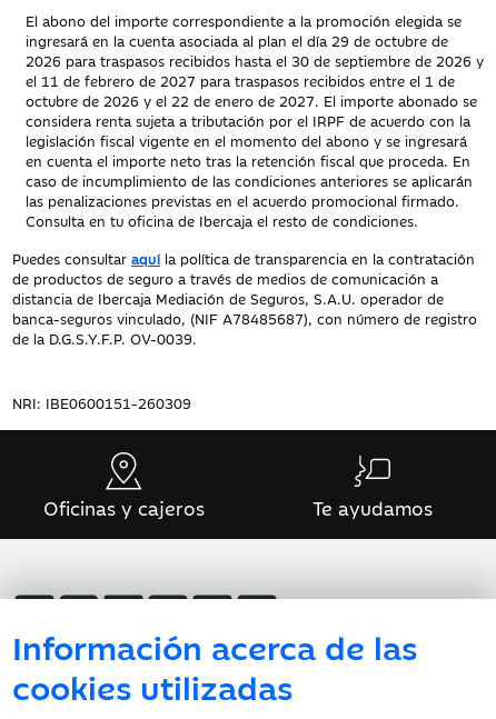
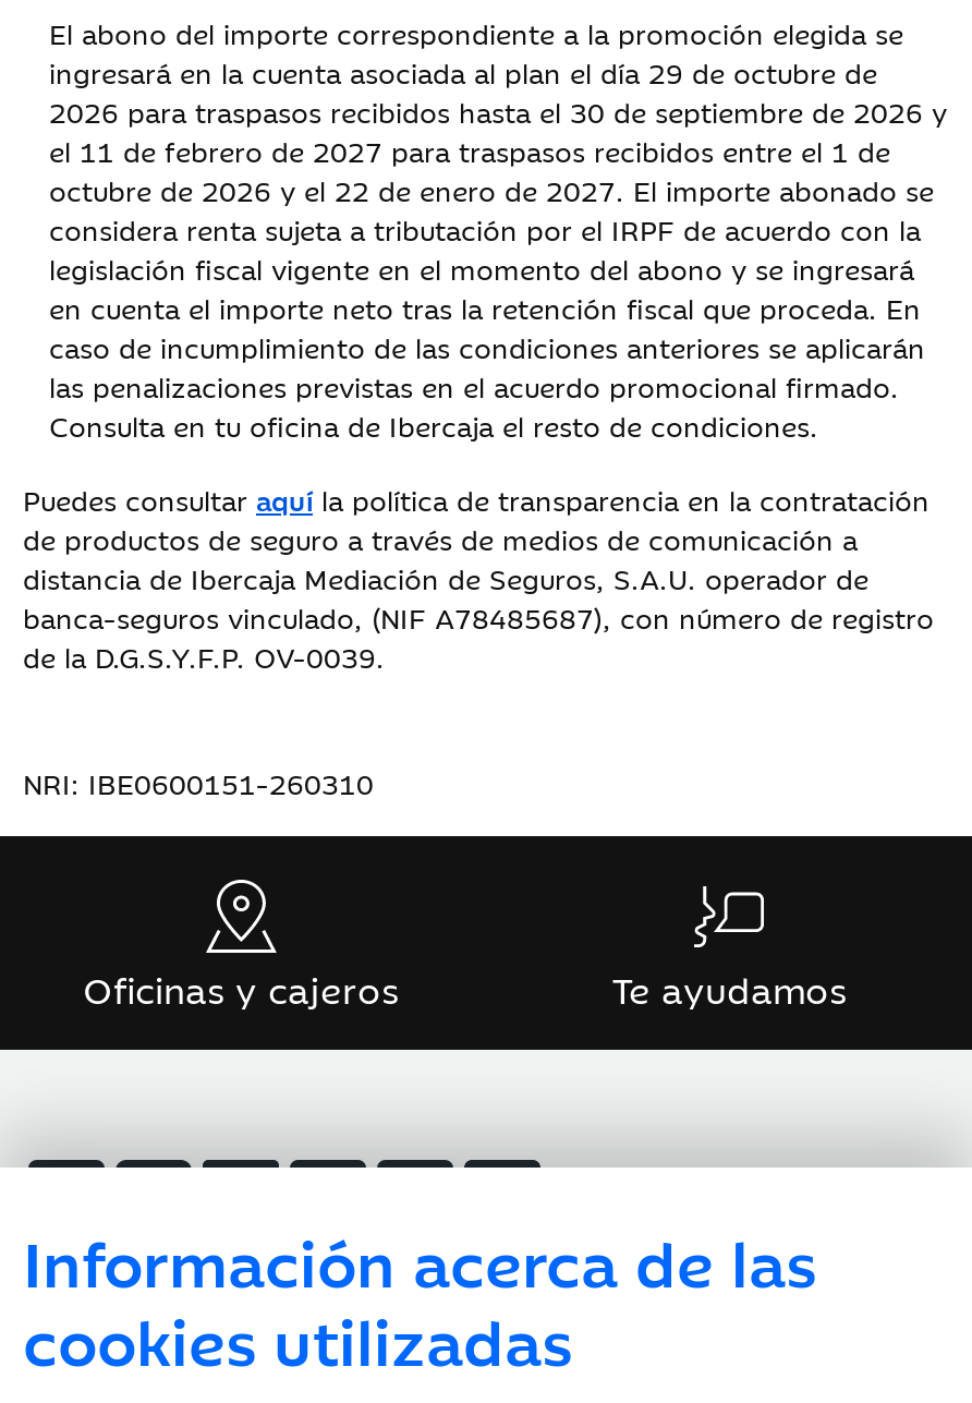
- NRI: IBE0600151-260309
+ NRI: IBE0600151-260310
